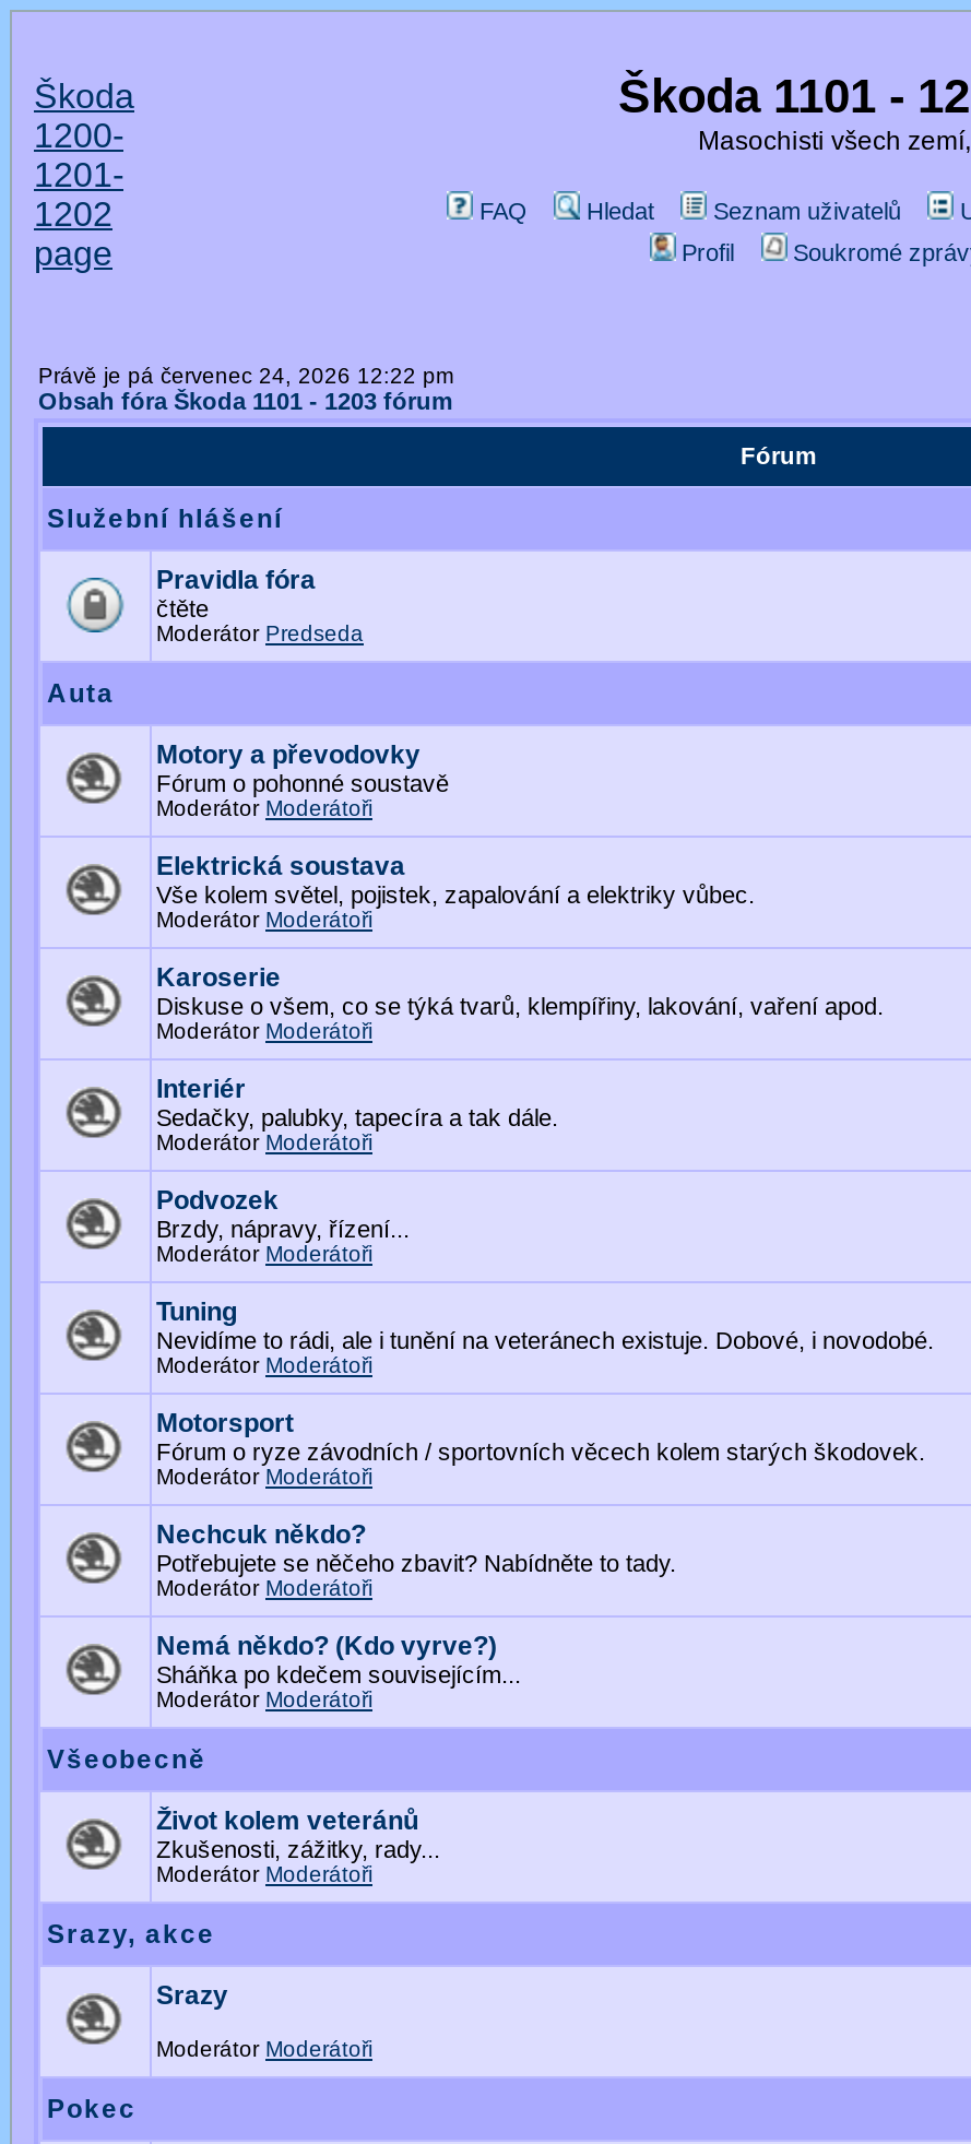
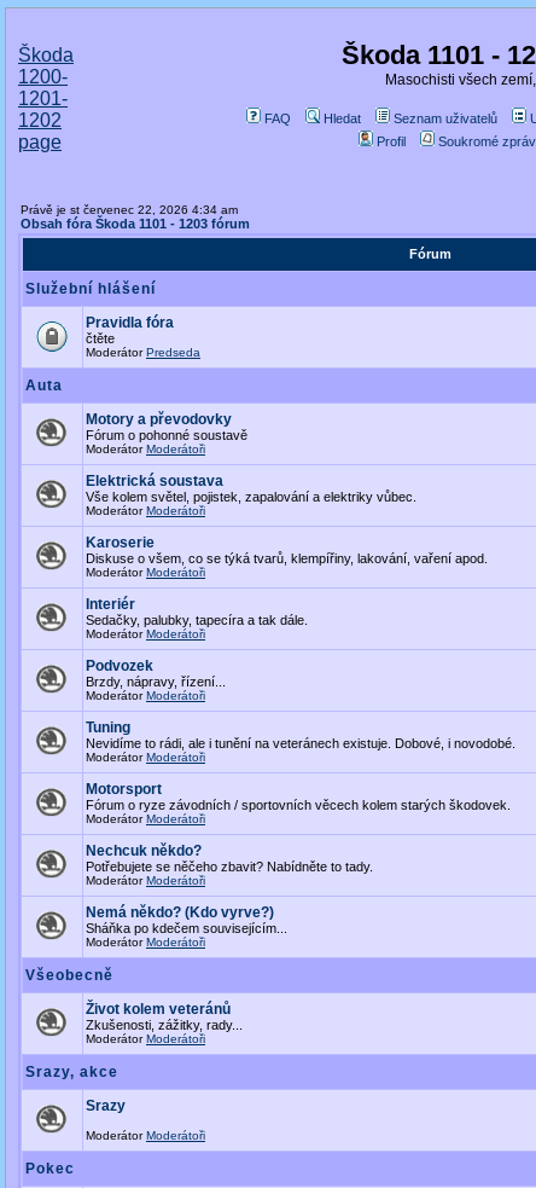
- Právě je pá červenec 24, 2026 12:22 pm
+ Právě je st červenec 22, 2026 4:34 am
